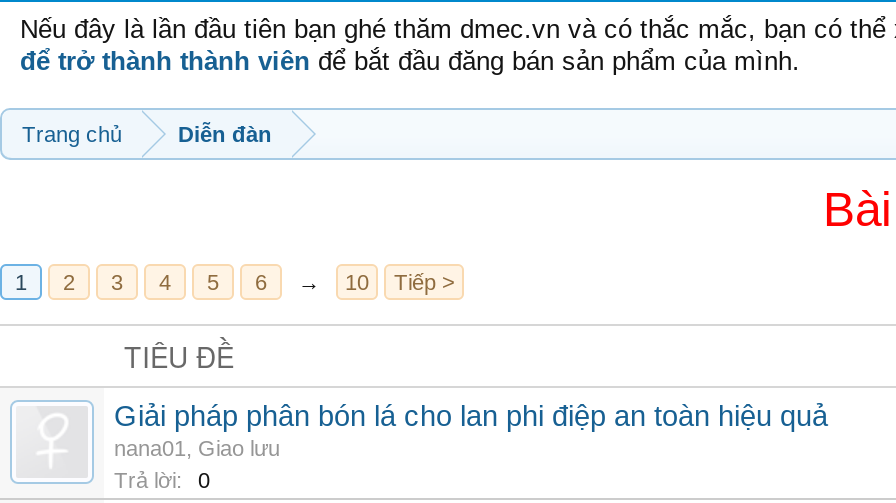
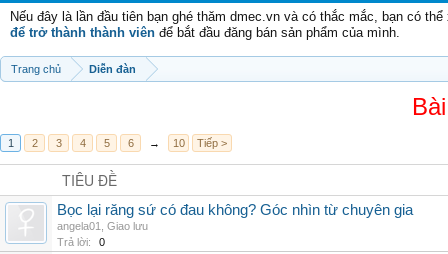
- Giải pháp phân bón lá cho lan phi điệp an toàn hiệu quả
- nana01, Giao lưu
+ Bọc lại răng sứ có đau không? Góc nhìn từ chuyên gia
+ angela01, Giao lưu
